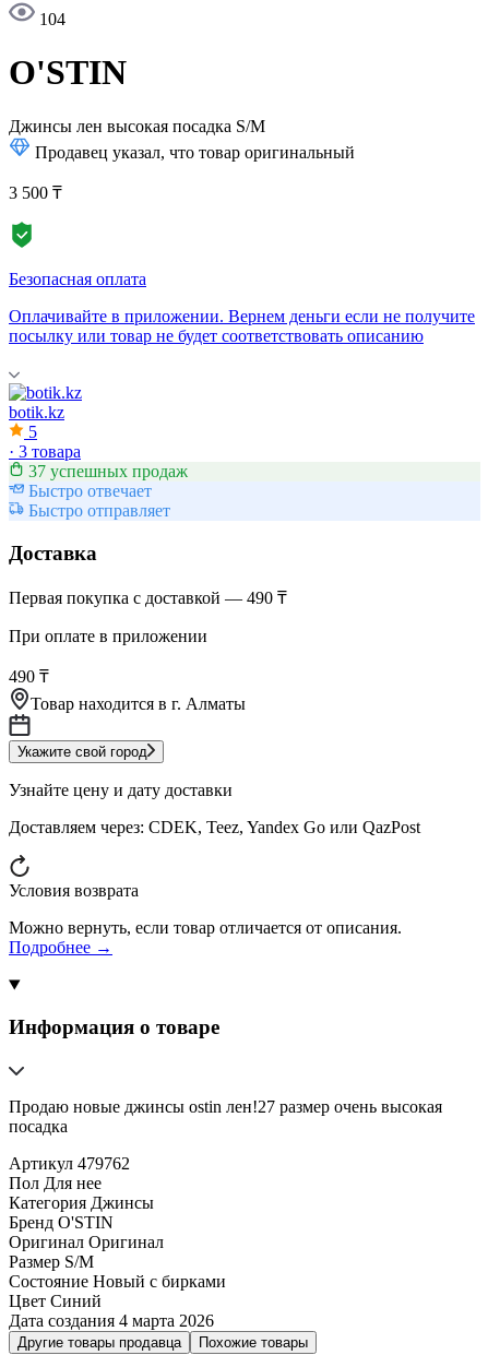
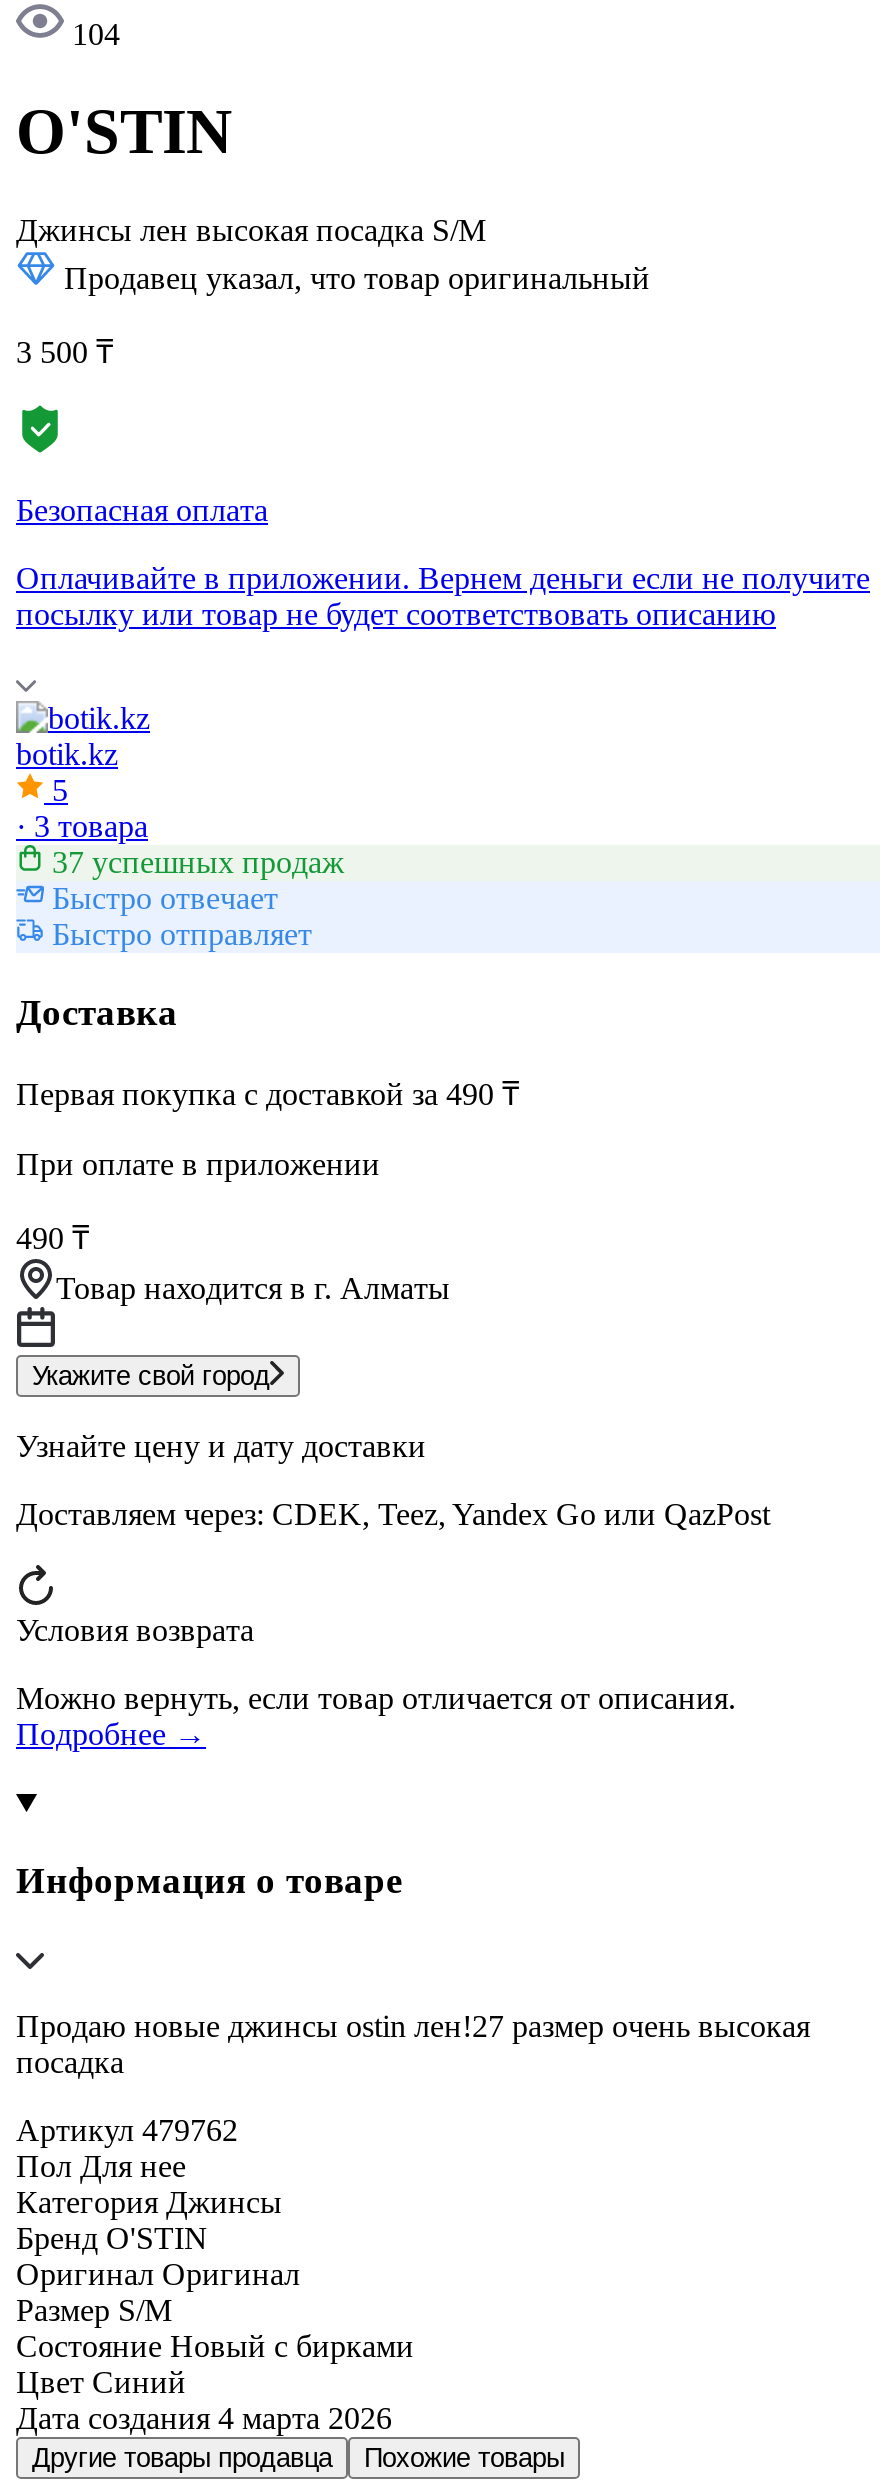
- Первая покупка с доставкой — 490 ₸
+ Первая покупка с доставкой за 490 ₸
